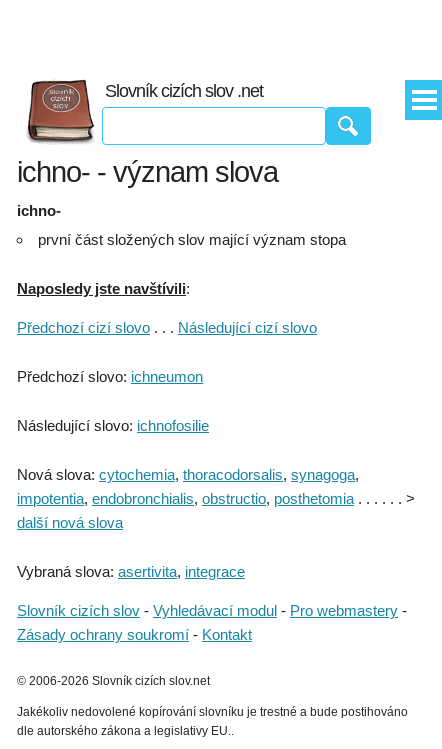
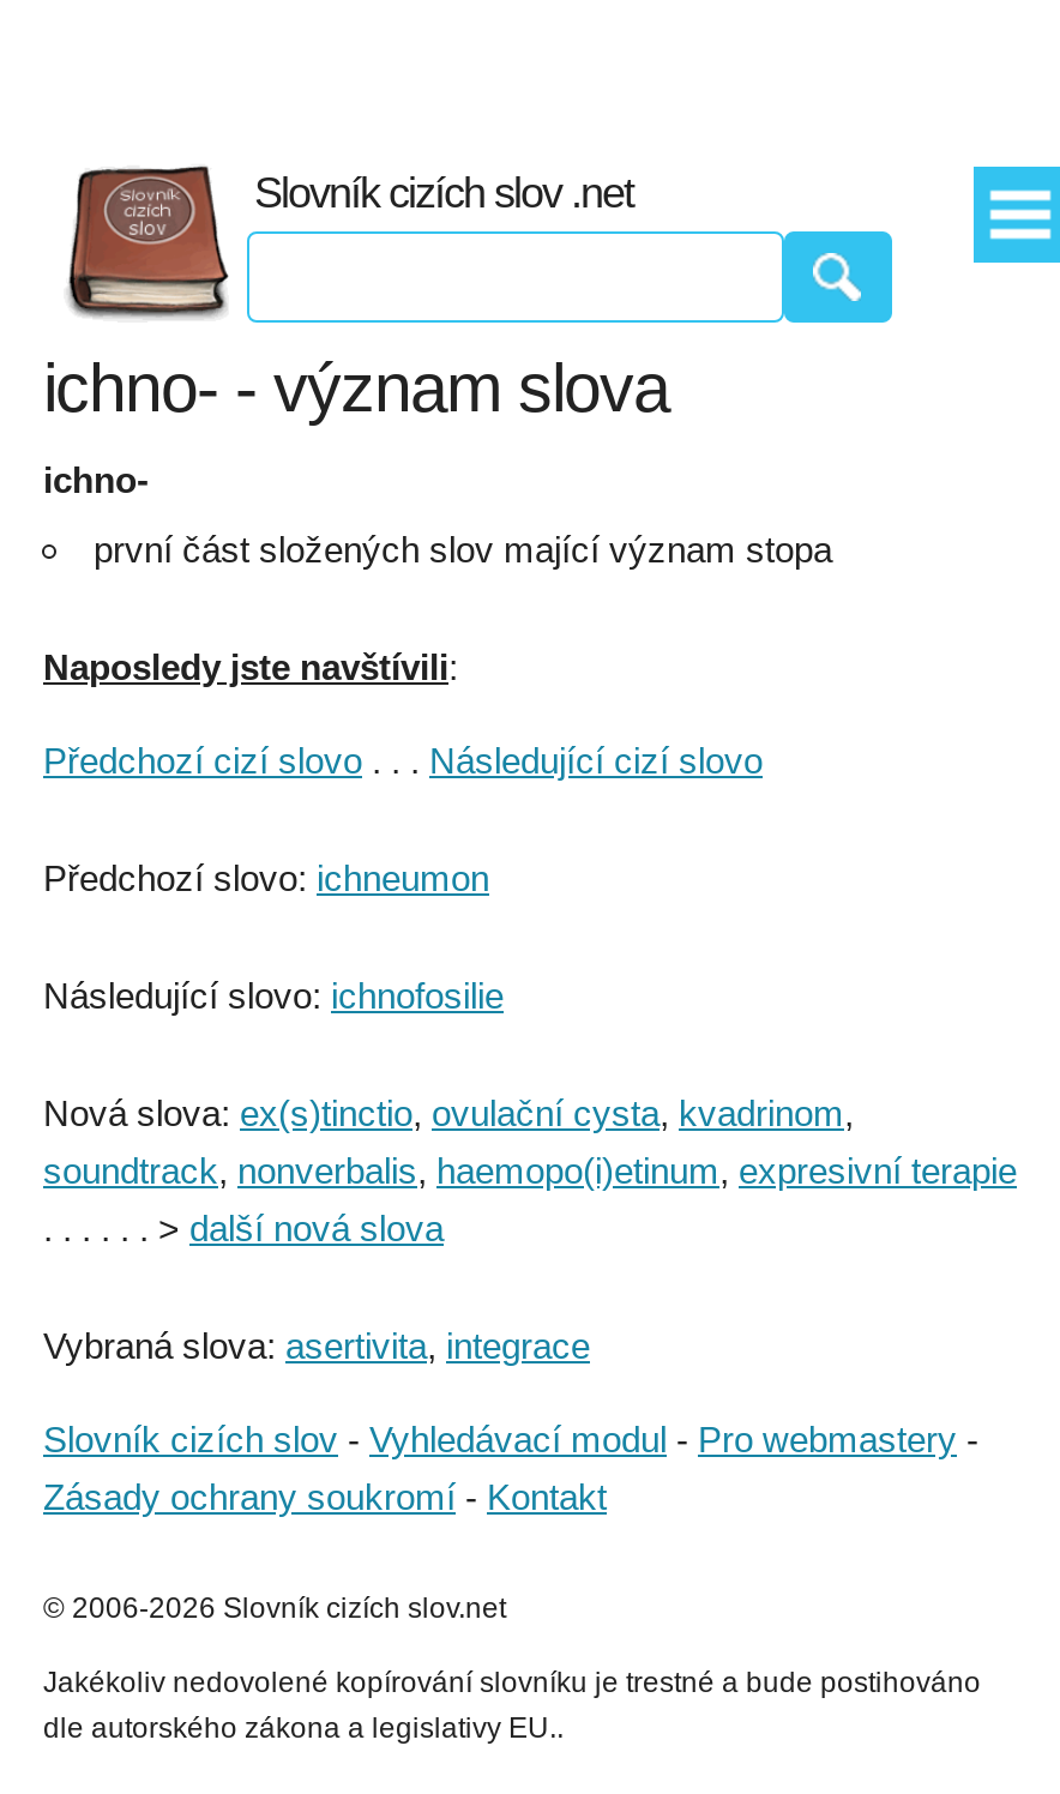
- Nová slova: cytochemia, thoracodorsalis, synagoga,
- impotentia, endobronchialis, obstructio, posthetomia. . . . . . >
- další nová slova
+ Nová slova: ex(s)tinctio, ovulační cysta, kvadrinom,
+ soundtrack, nonverbalis, haemopo(i)etinum, expresivní terapie
+ . . . . . . > další nová slova
